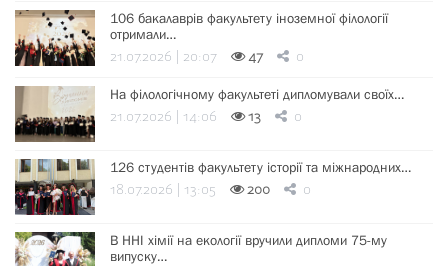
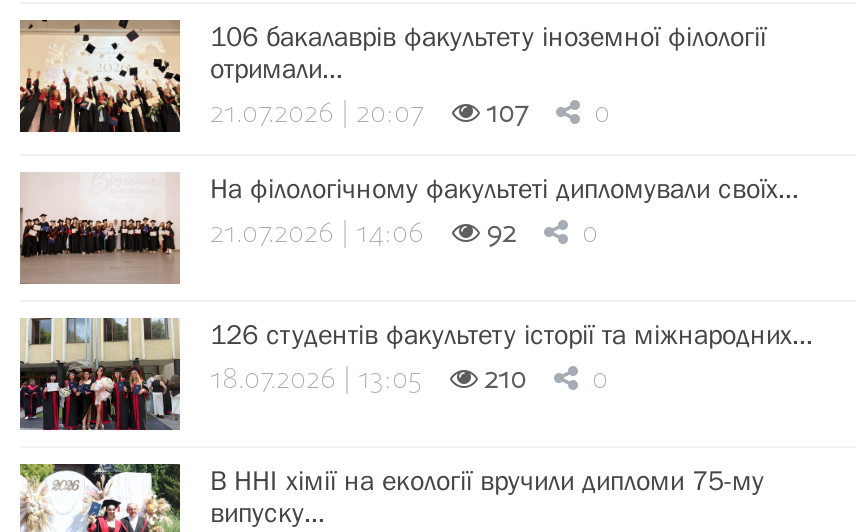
- 47
+ 107

- [image]
+ [image]

- 13
+ 92

- 200
+ 210
